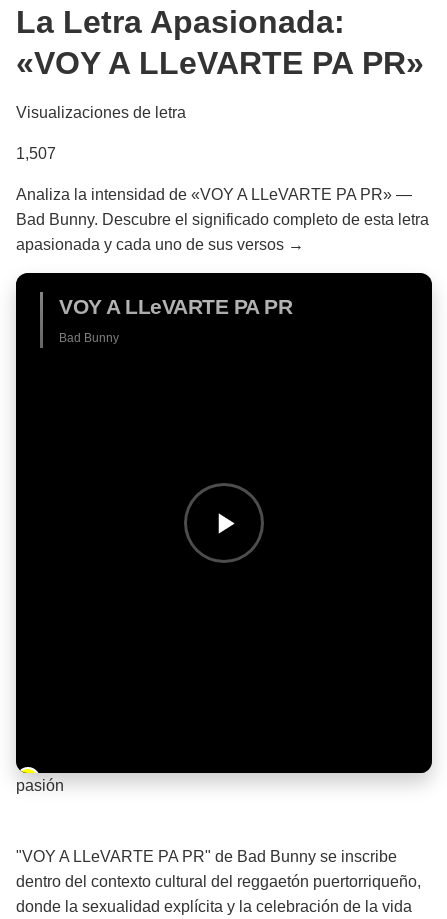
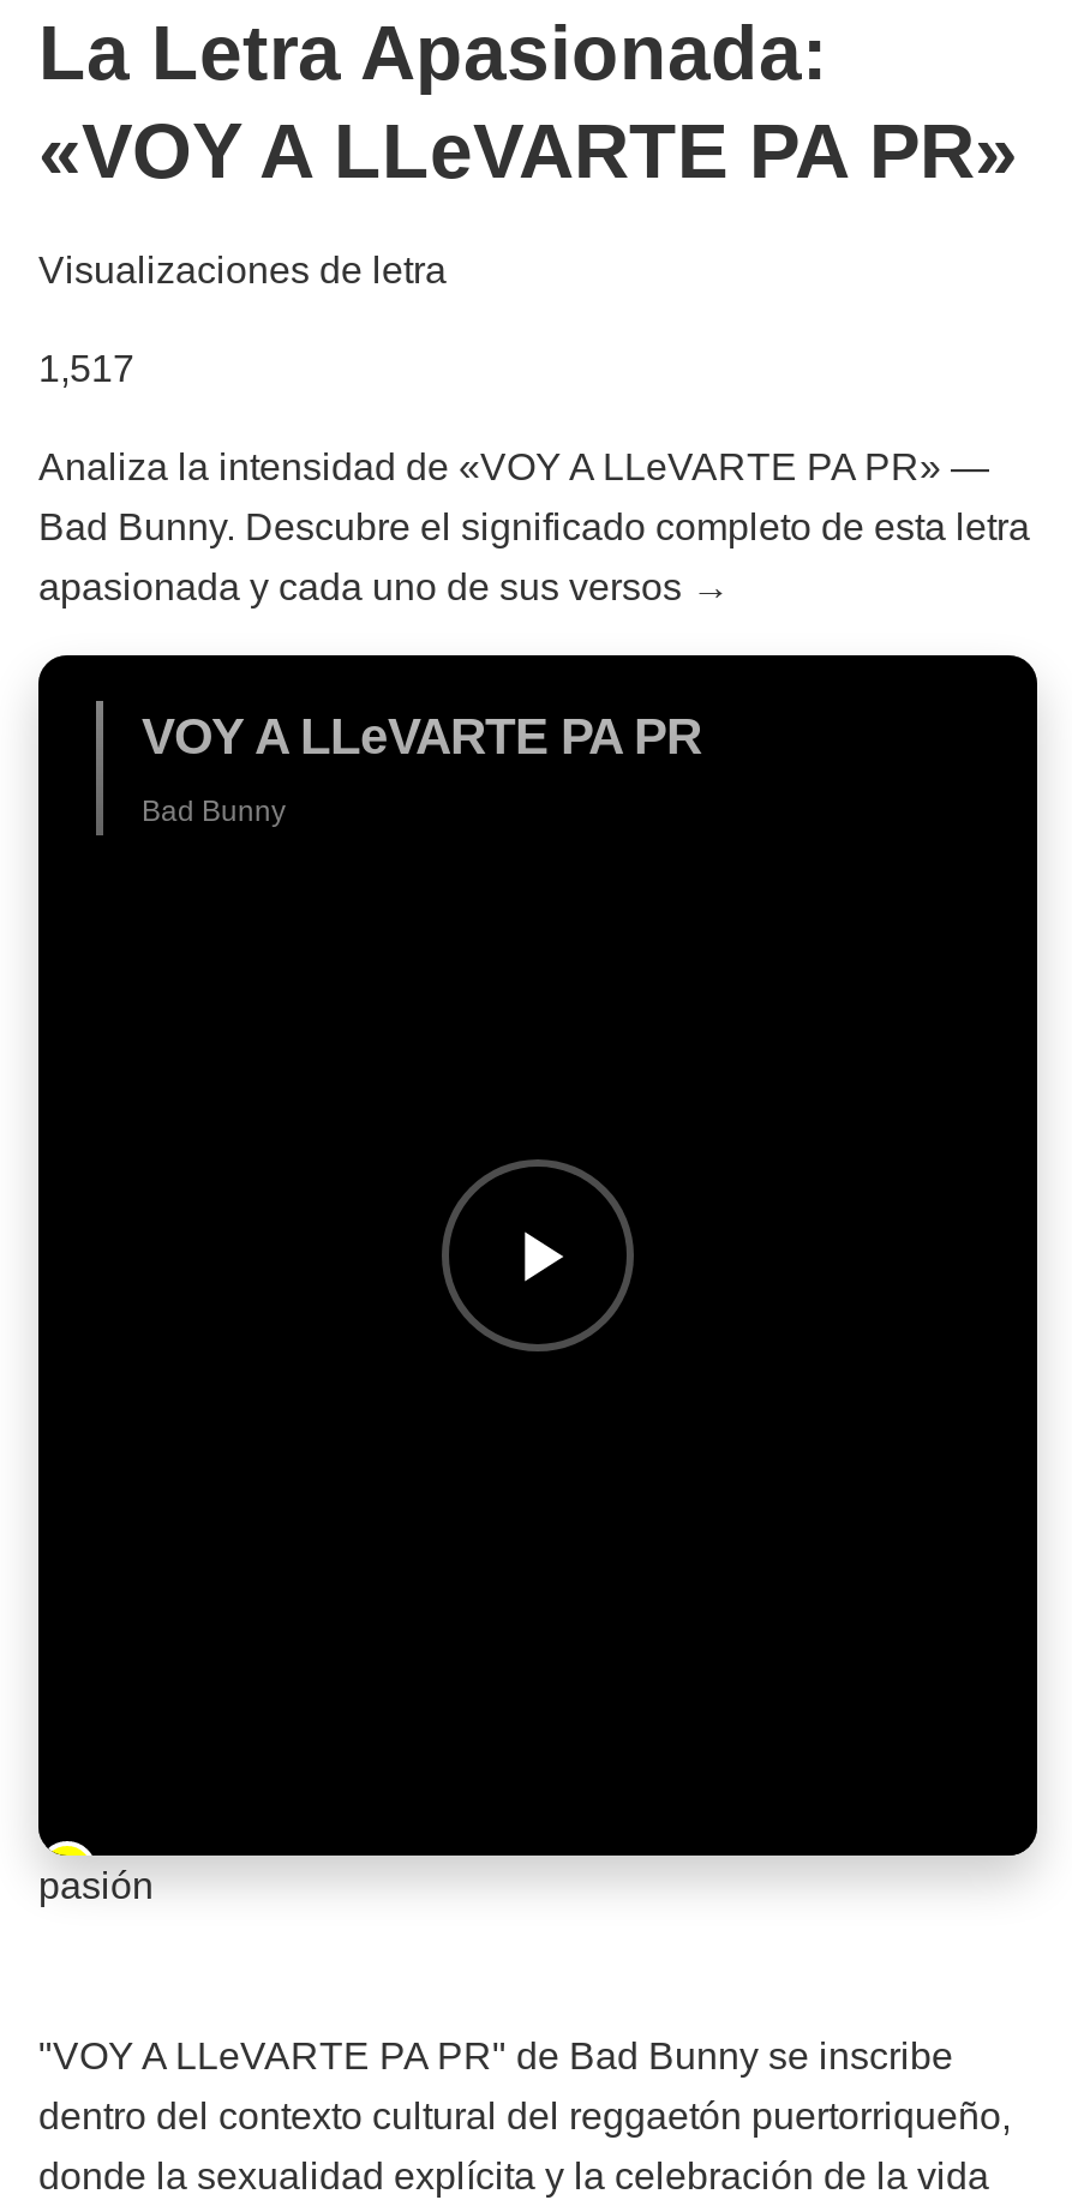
- 1,507
+ 1,517
